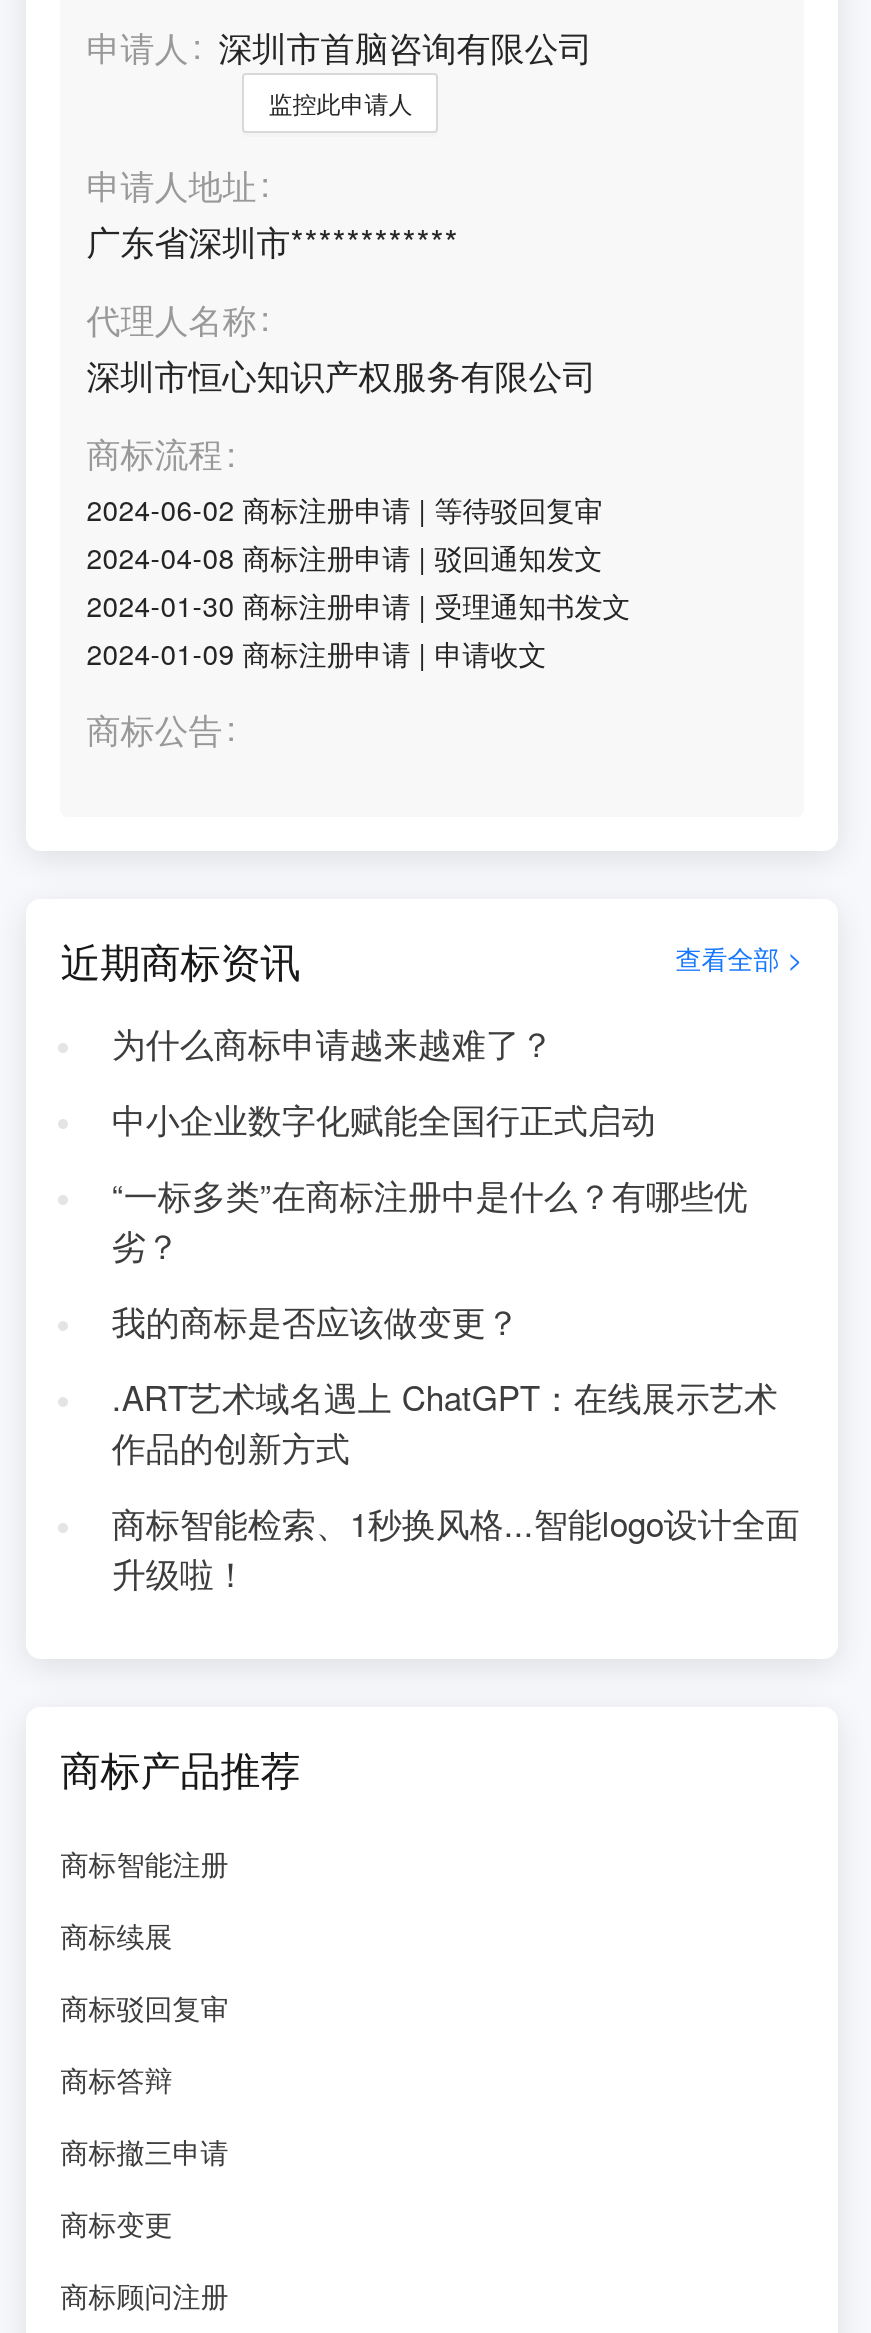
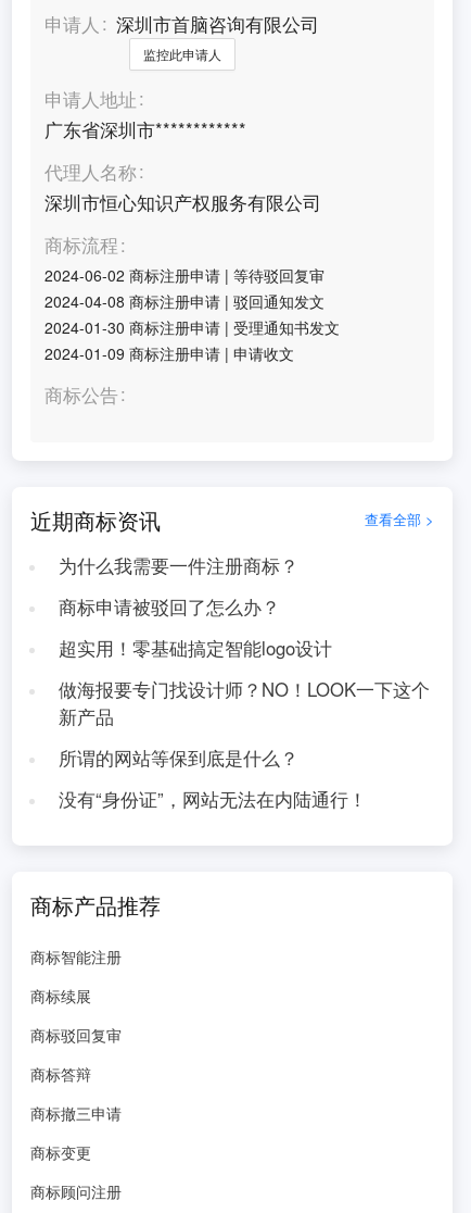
- 为什么商标申请越来越难了？
+ 为什么我需要一件注册商标？

- 中小企业数字化赋能全国行正式启动
+ 商标申请被驳回了怎么办？

- “一标多类”在商标注册中是什么？有哪些优
- 劣？
+ 超实用！零基础搞定智能logo设计

- 我的商标是否应该做变更？
+ 做海报要专门找设计师？NO！LOOK一下这个
+ 新产品

- .ART艺术域名遇上 ChatGPT：在线展示艺术
- 作品的创新方式
+ 所谓的网站等保到底是什么？

- 商标智能检索、1秒换风格...智能logo设计全面
- 升级啦！
+ 没有“身份证”，网站无法在内陆通行！
